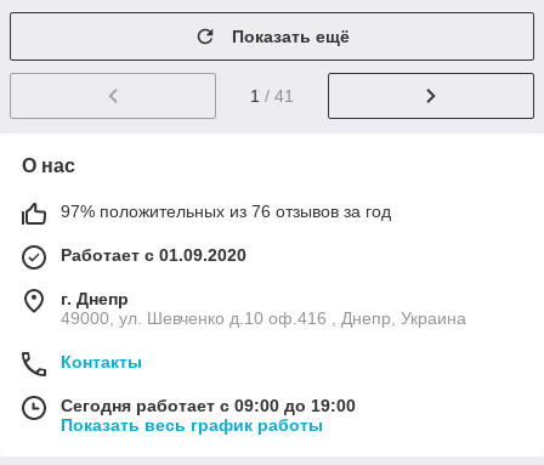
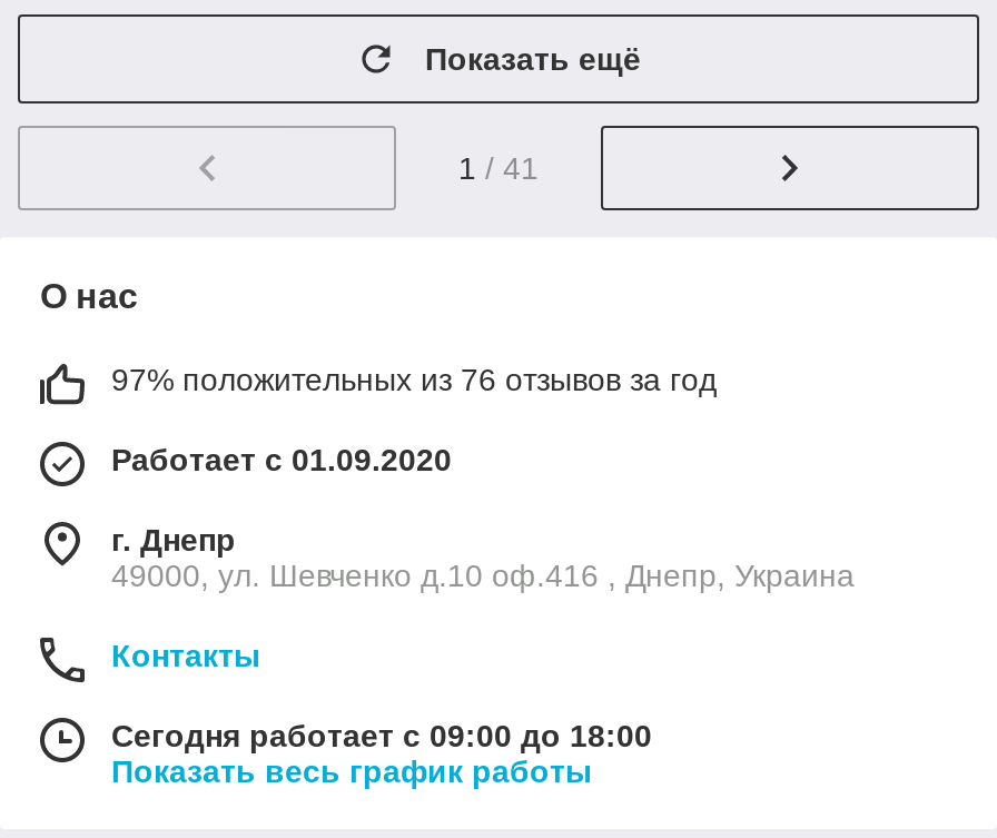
- Сегодня работает с 09:00 до 19:00
+ Сегодня работает с 09:00 до 18:00
